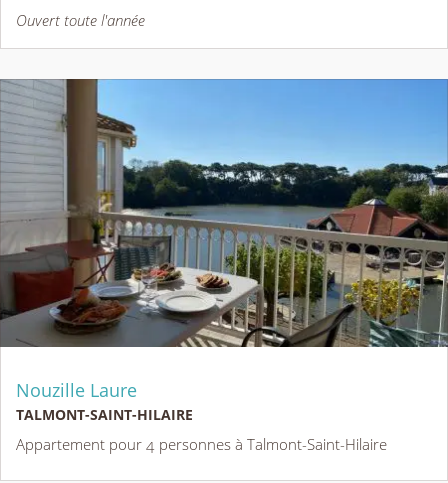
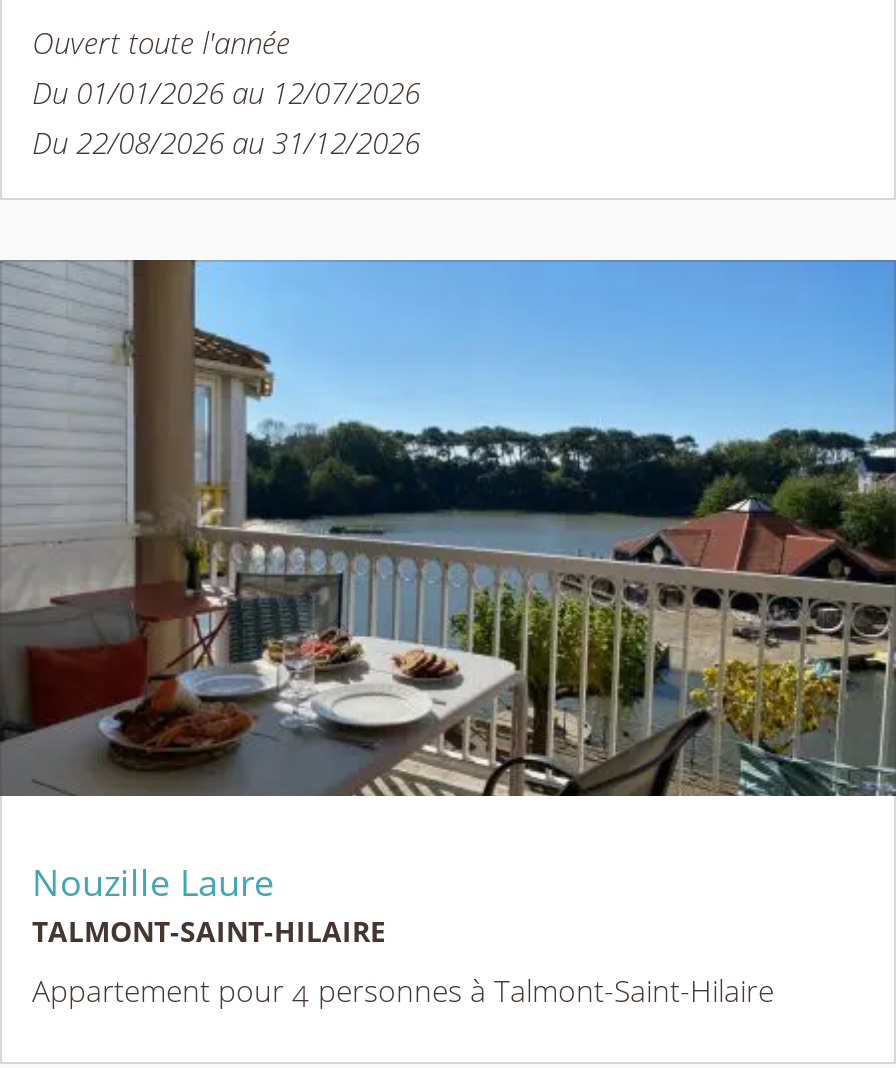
+ Du 01/01/2026 au 12/07/2026
+ Du 22/08/2026 au 31/12/2026
